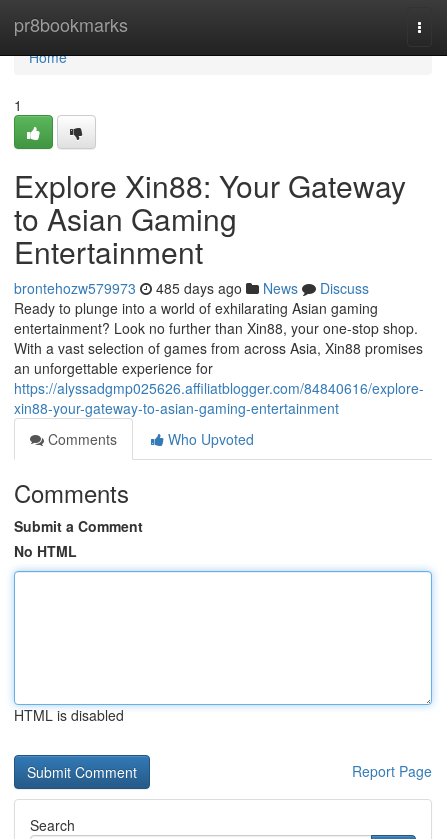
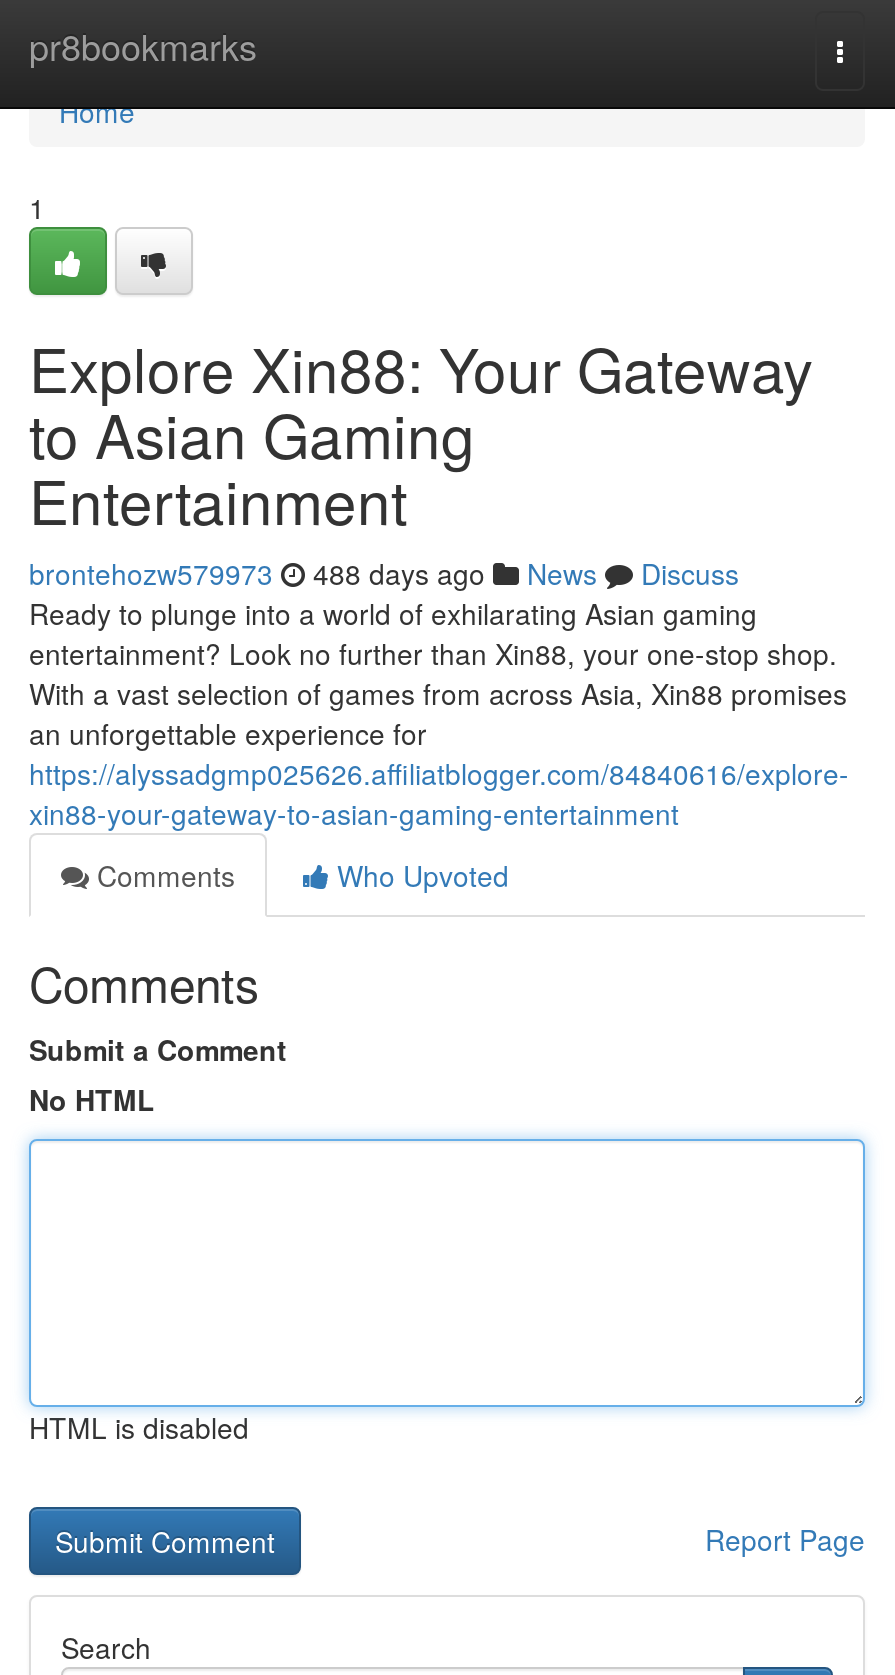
- brontehozw579973 485 days ago News Discuss
+ brontehozw579973 488 days ago News Discuss
